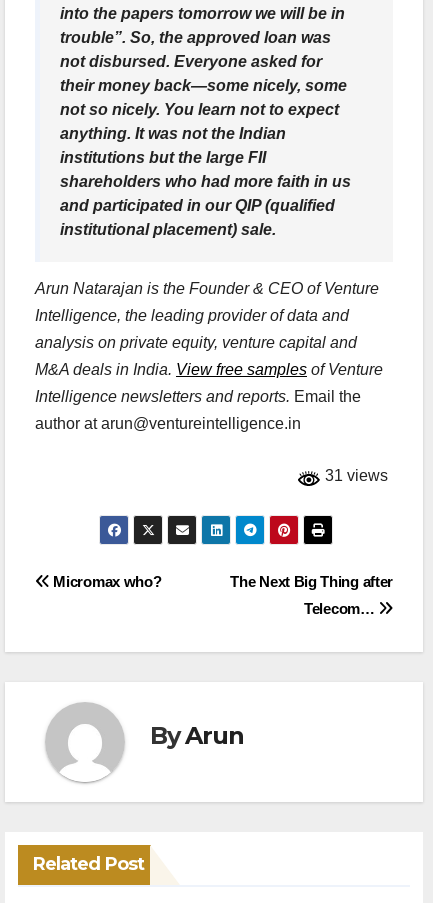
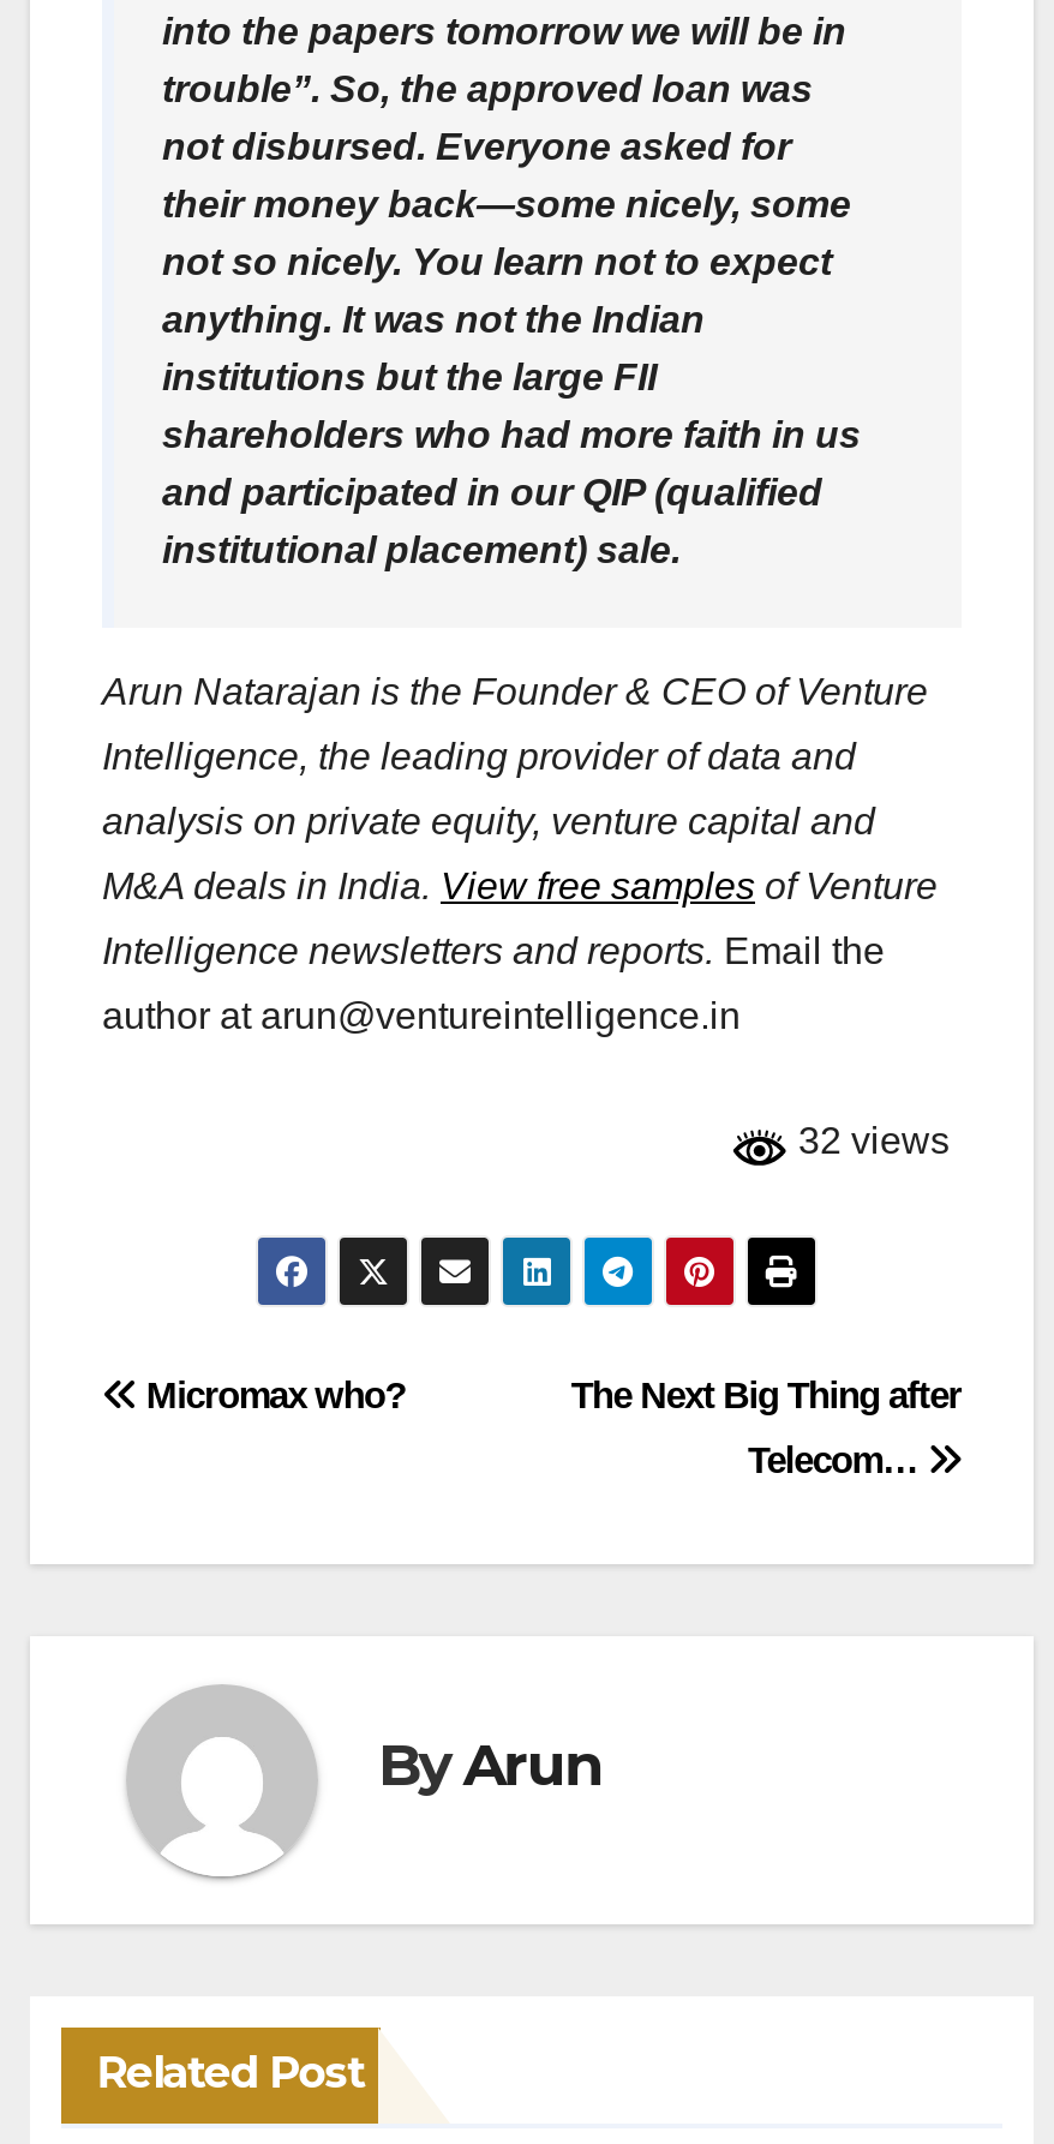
- 31 views
+ 32 views
